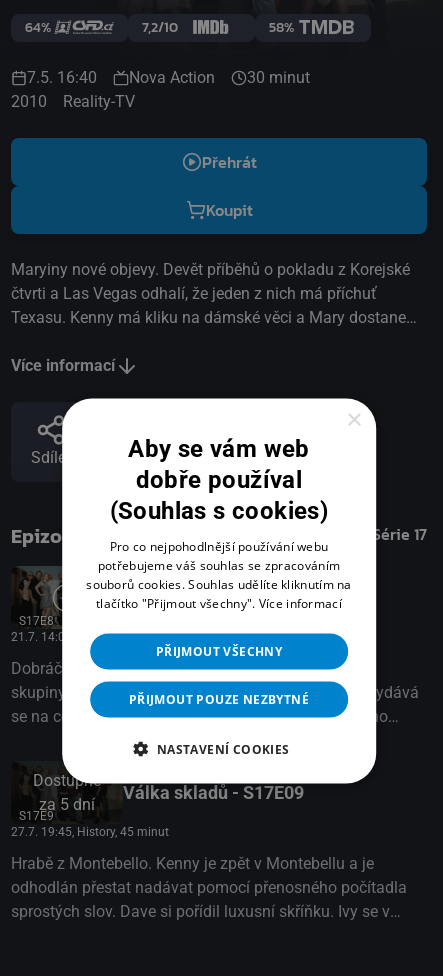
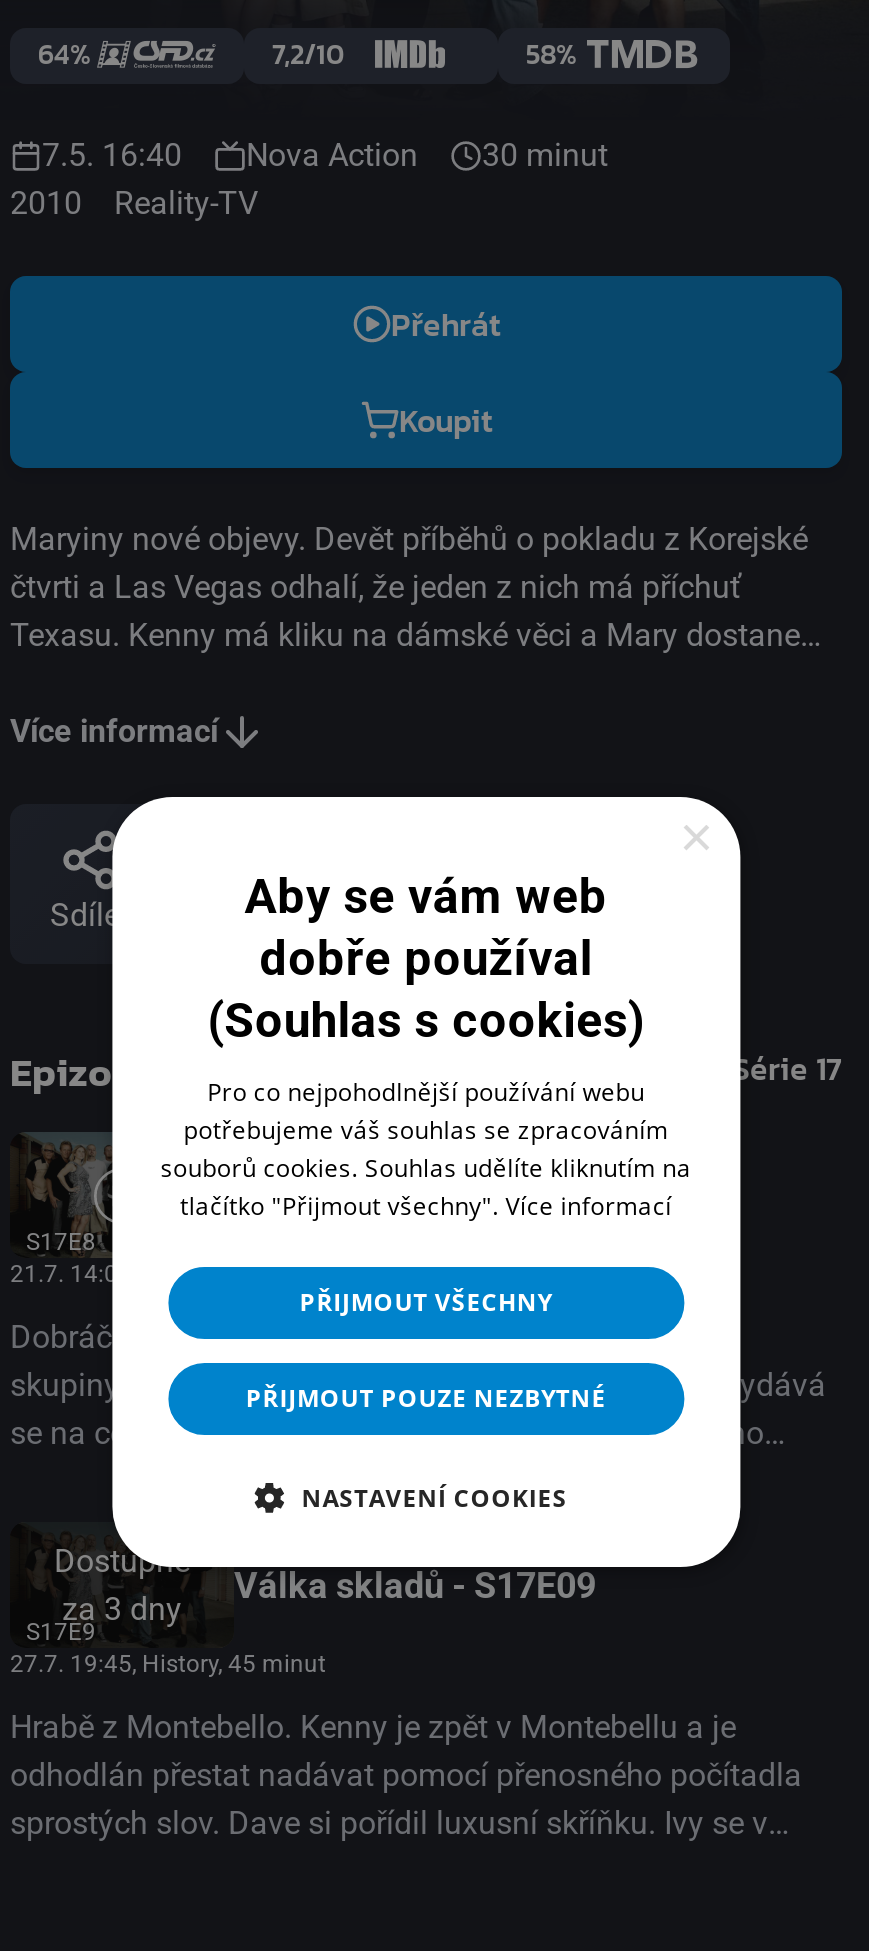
- za 5 dní
+ za 3 dny
